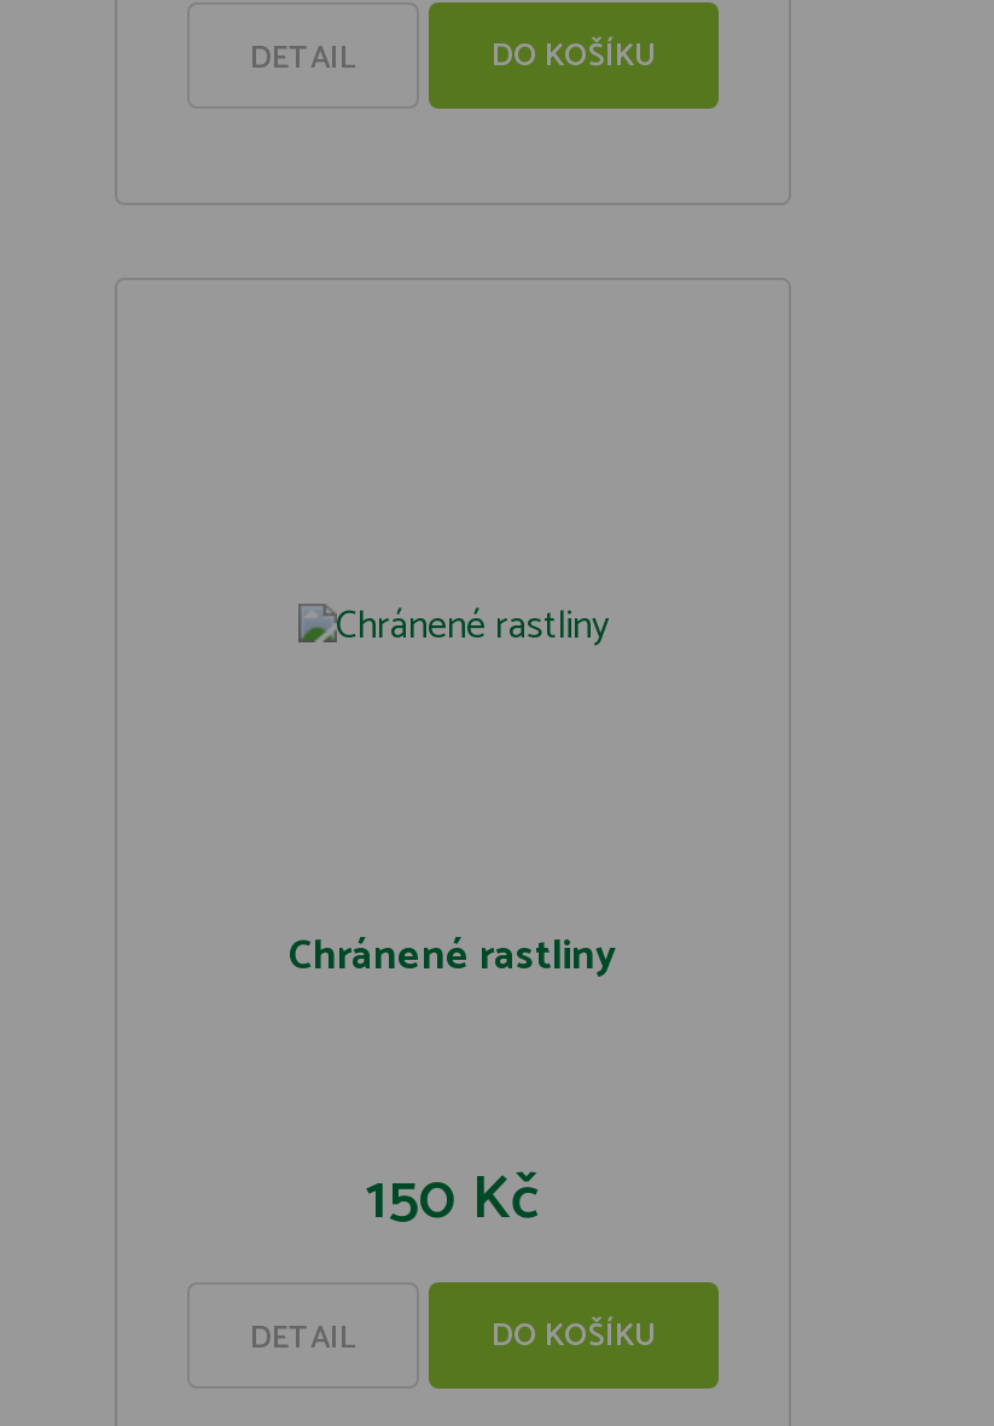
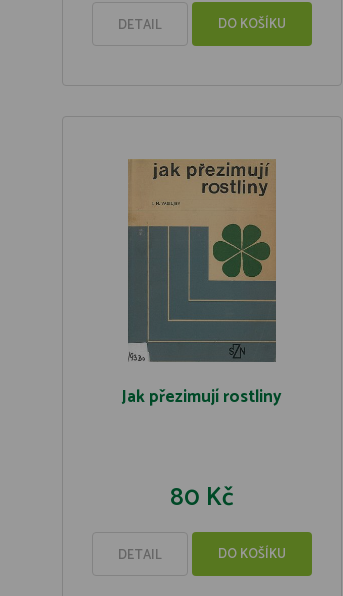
+ [image]

- Chránené rastliny
+ Jak přezimují rostliny

- 150 Kč
+ 80 Kč
